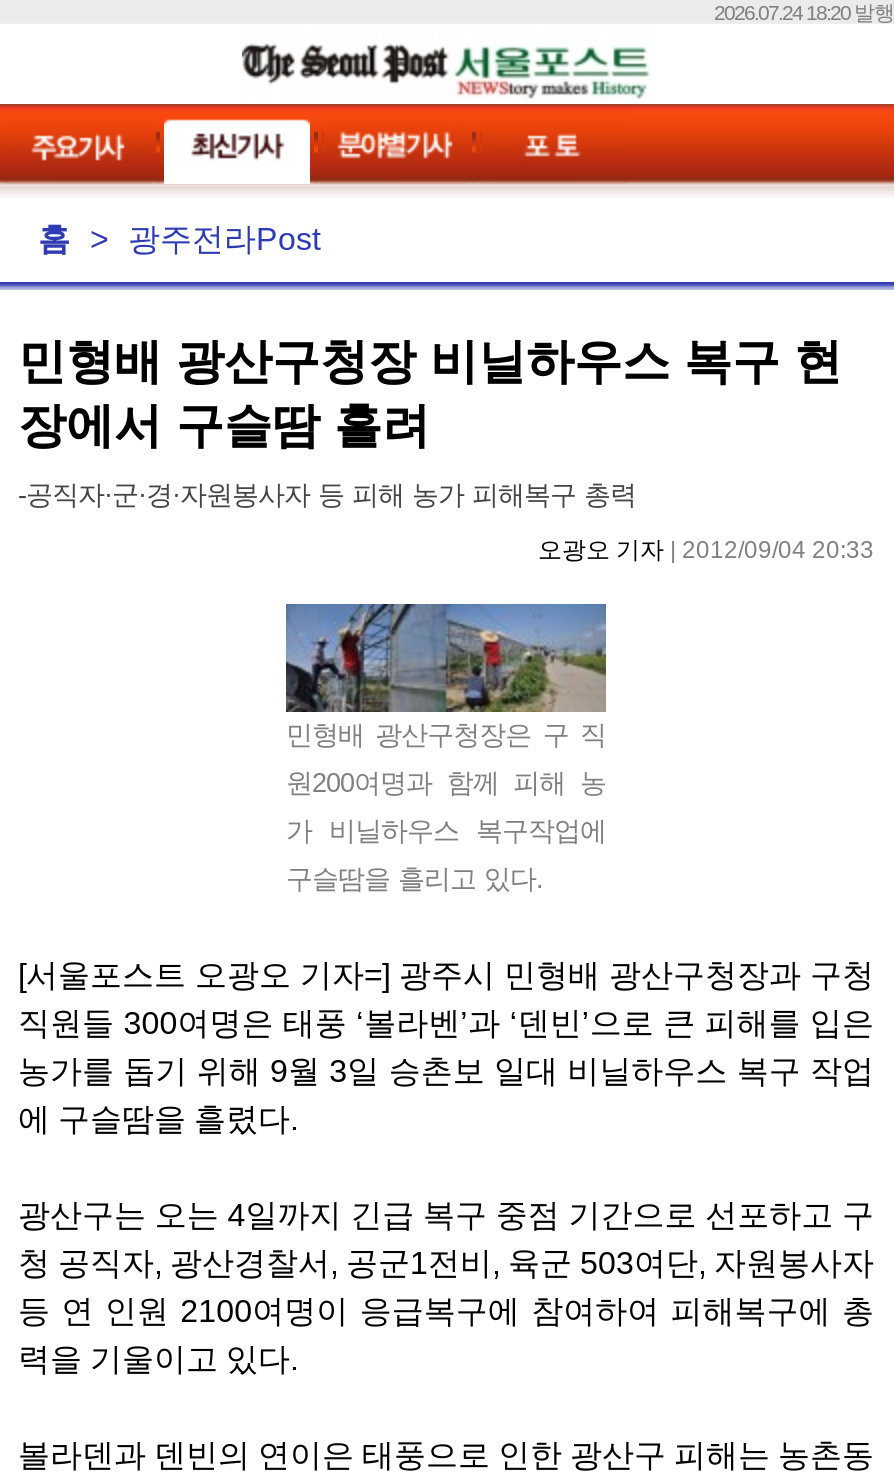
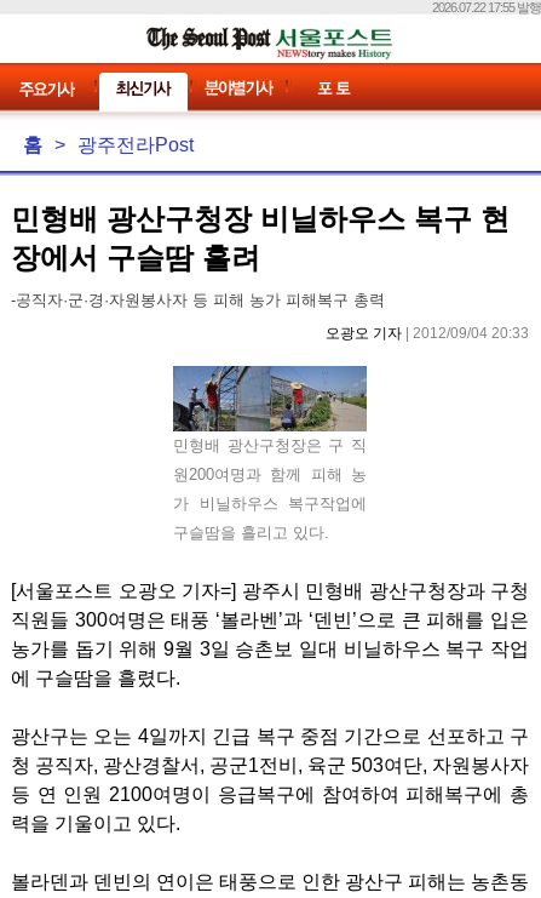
- 2026.07.24 18:20 발행
+ 2026.07.22 17:55 발행
